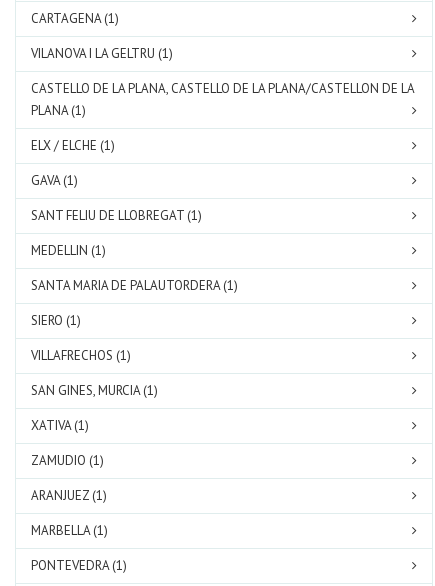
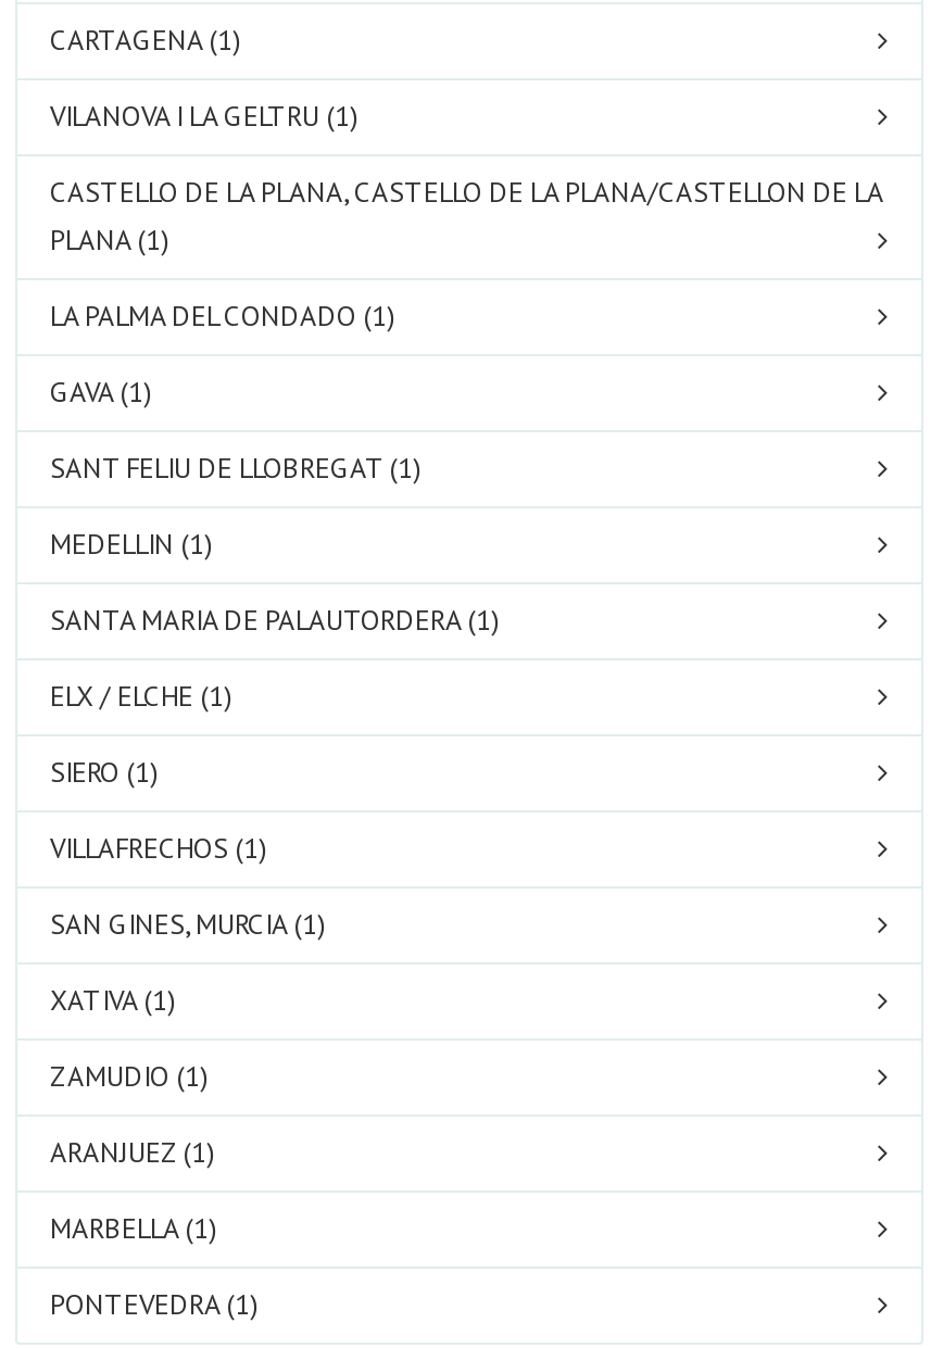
- ELX / ELCHE (1)
+ LA PALMA DEL CONDADO (1)

+ ELX / ELCHE (1)
